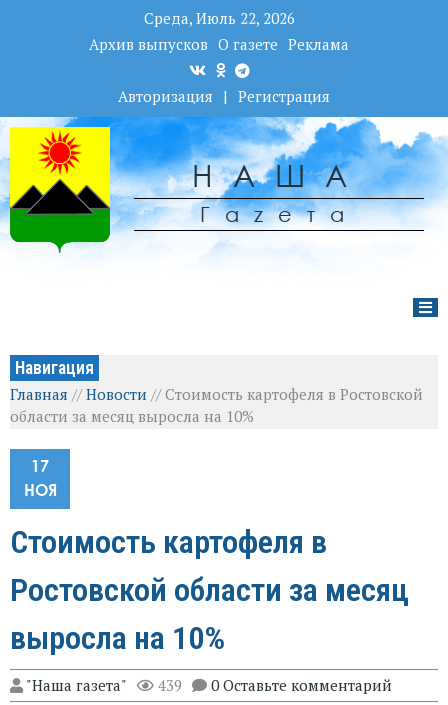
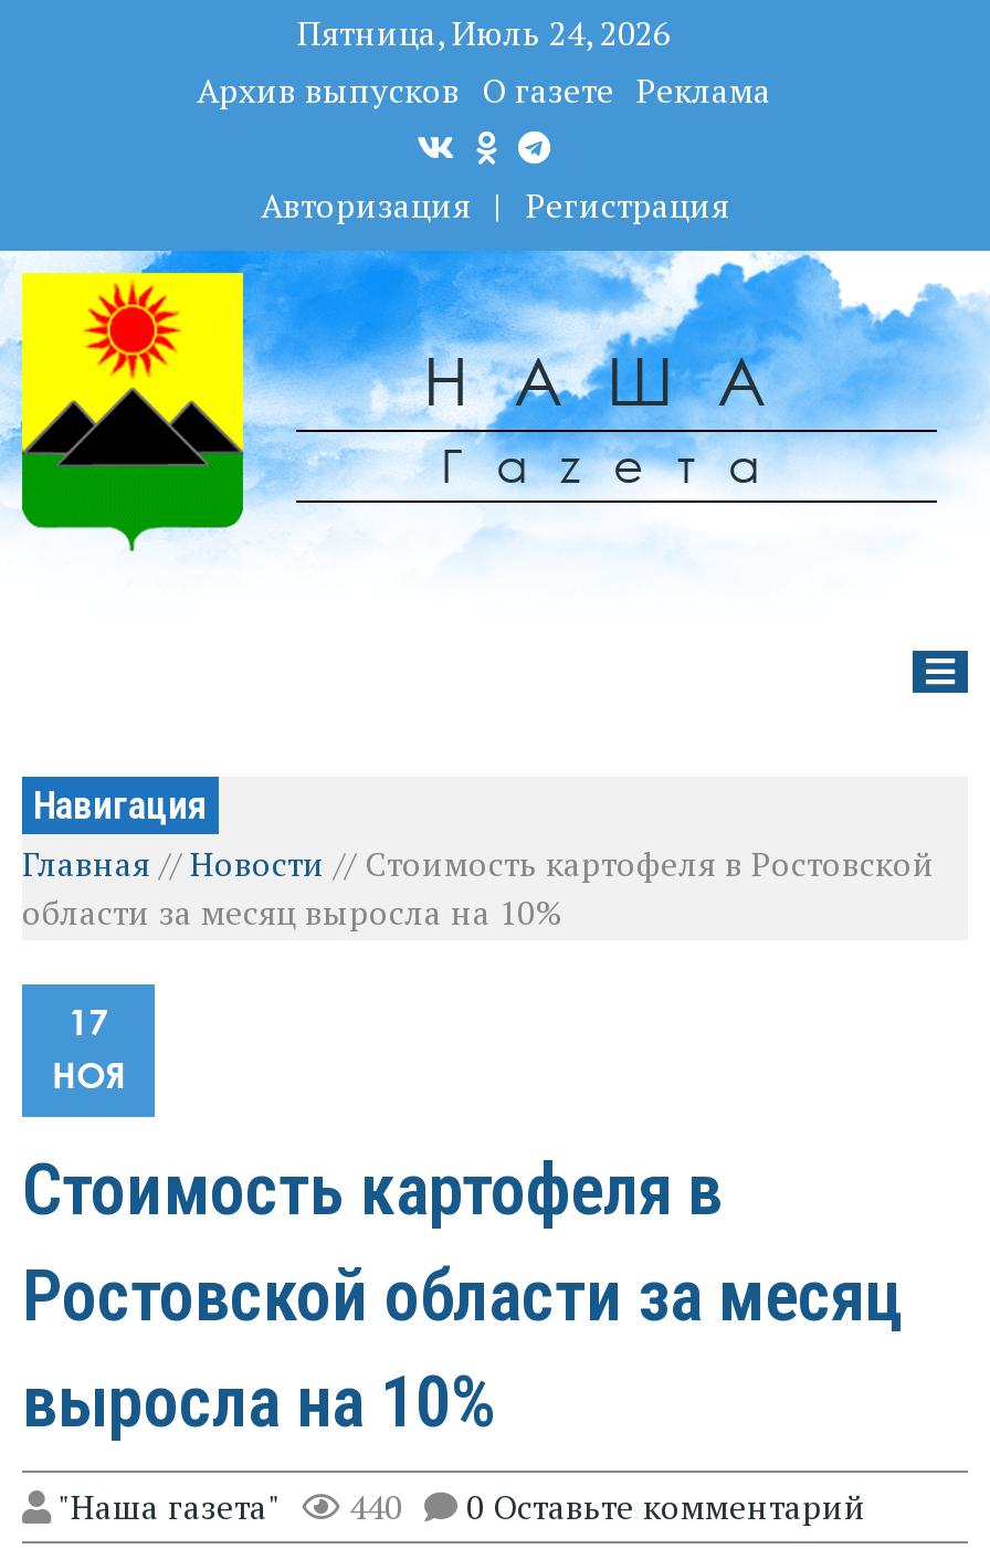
- Среда, Июль 22, 2026
+ Пятница, Июль 24, 2026

- "Наша газета" 439 0 Оставьте комментарий
+ "Наша газета" 440 0 Оставьте комментарий
